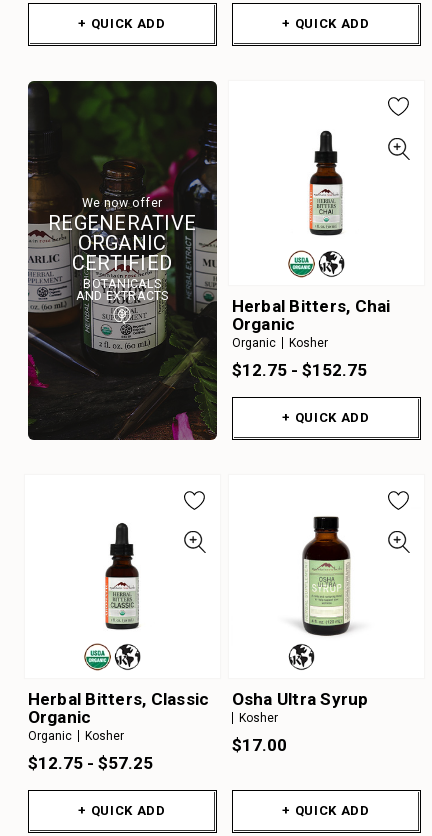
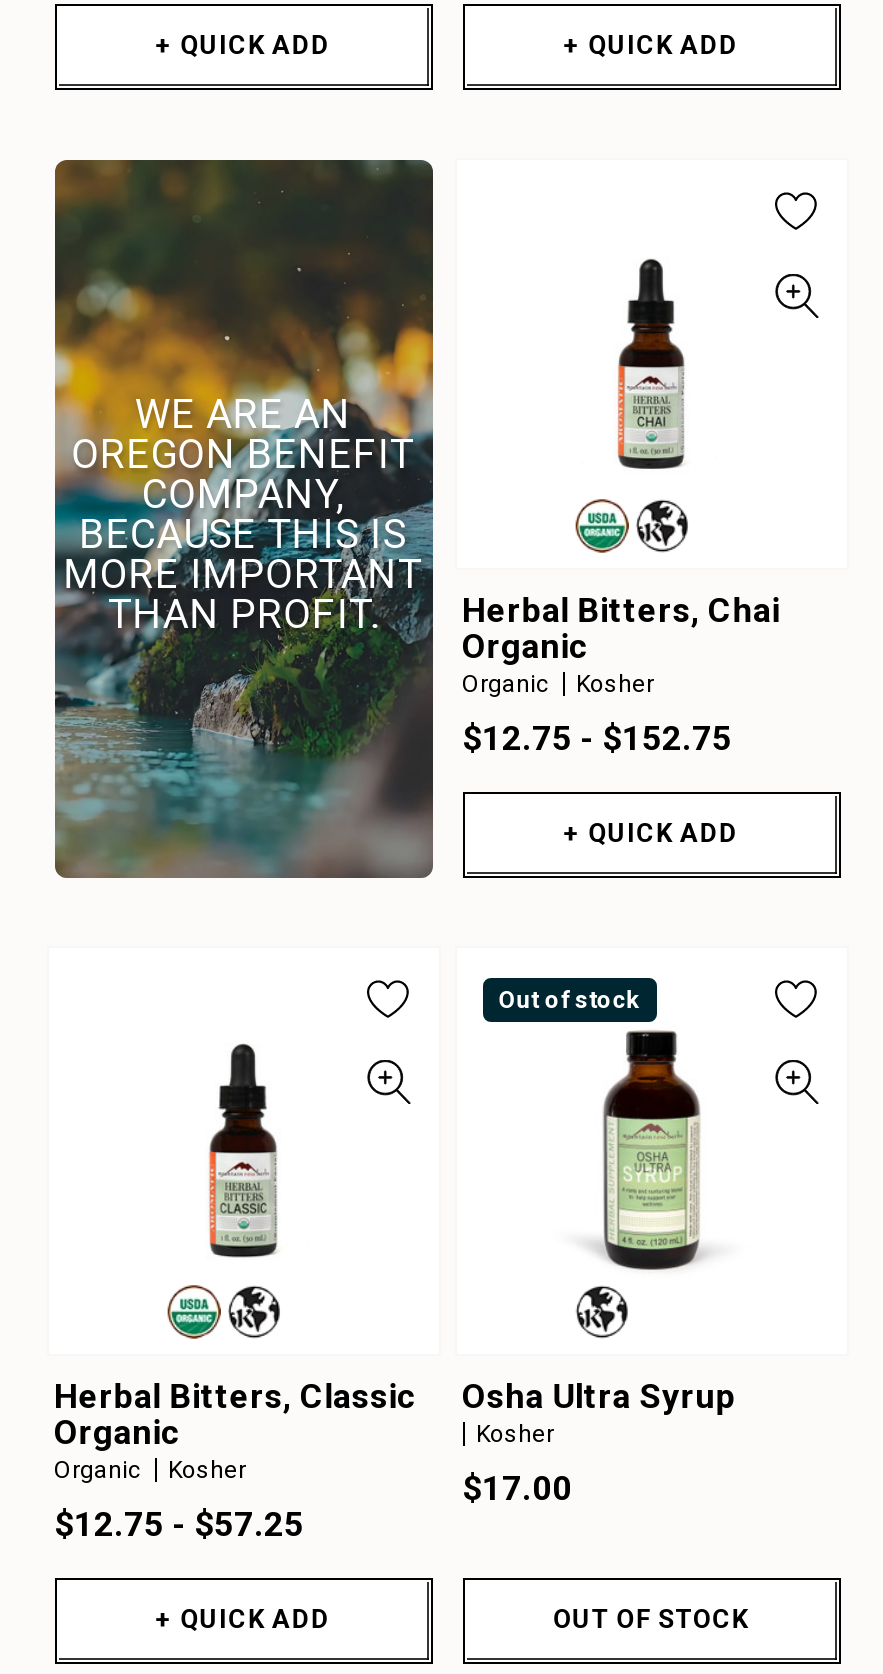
- [image]
- We now offer
- REGENERATIVE
- ORGANIC
- CERTIFIED
- BOTANICALS
- AND EXTRACTS
+ [image]
+ WE ARE AN
+ OREGON BENEFIT
+ COMPANY,
+ BECAUSE THIS IS
+ MORE IMPORTANT
+ THAN PROFIT.

- [image]
+ [image]

+ Out of stock

- + QUICK ADD
+ OUT OF STOCK
